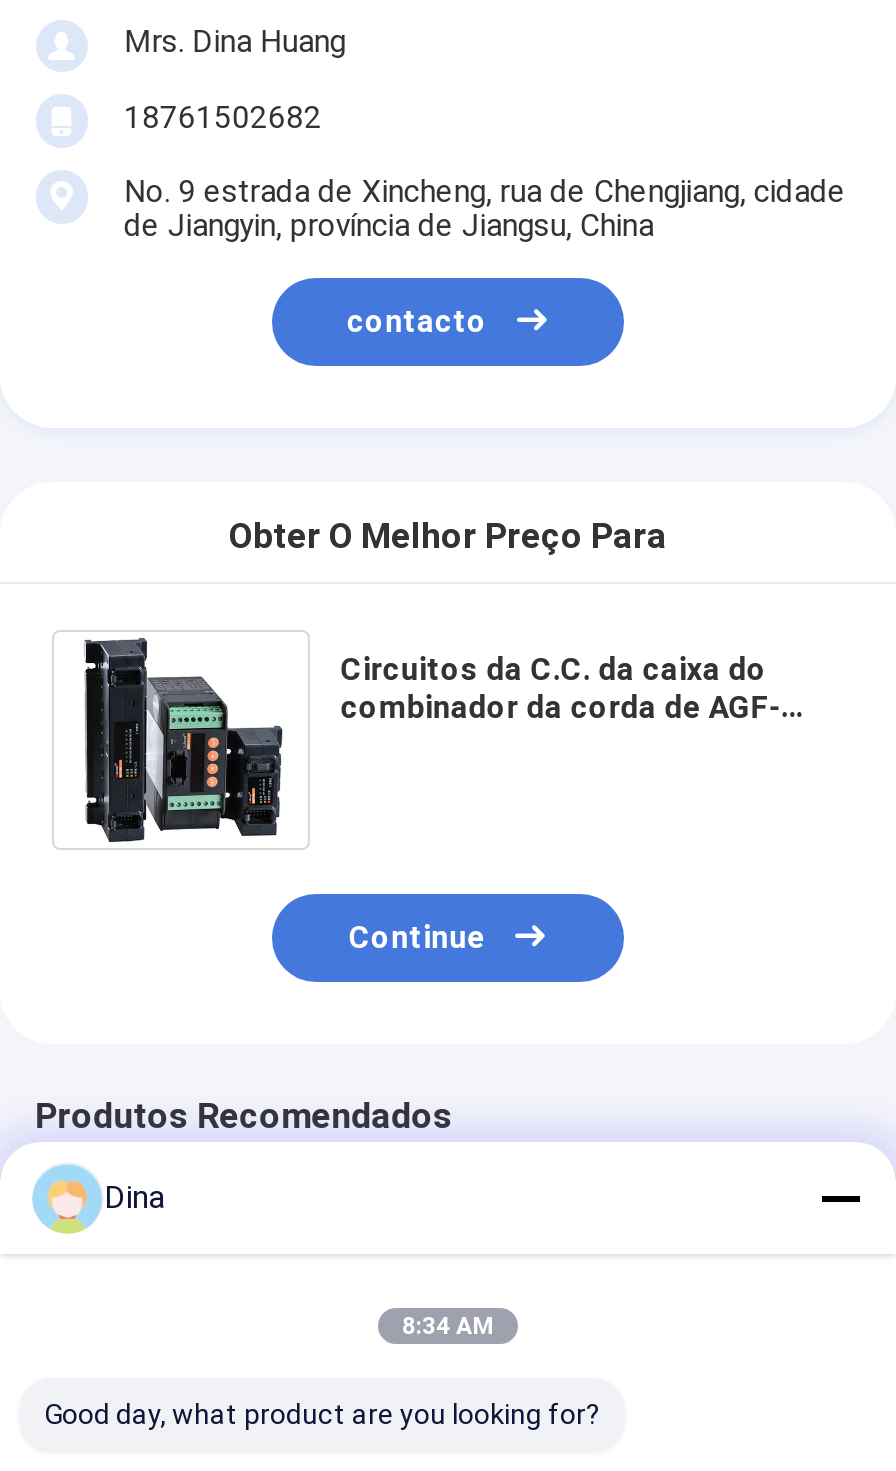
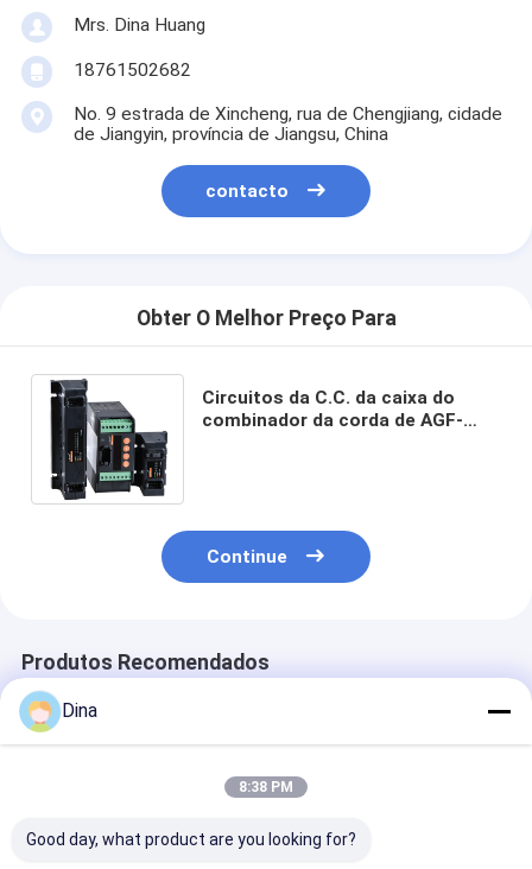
- 8:34 AM
+ 8:38 PM
